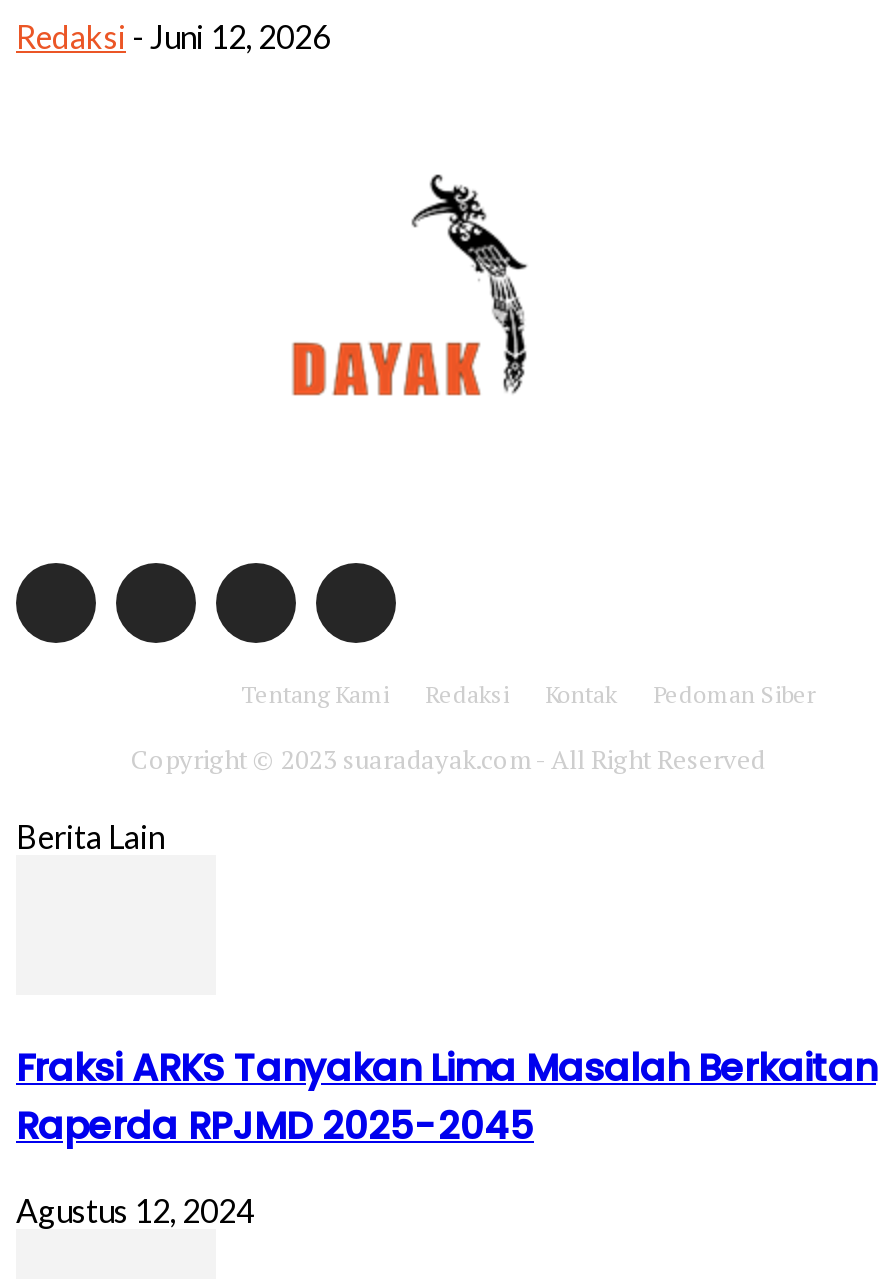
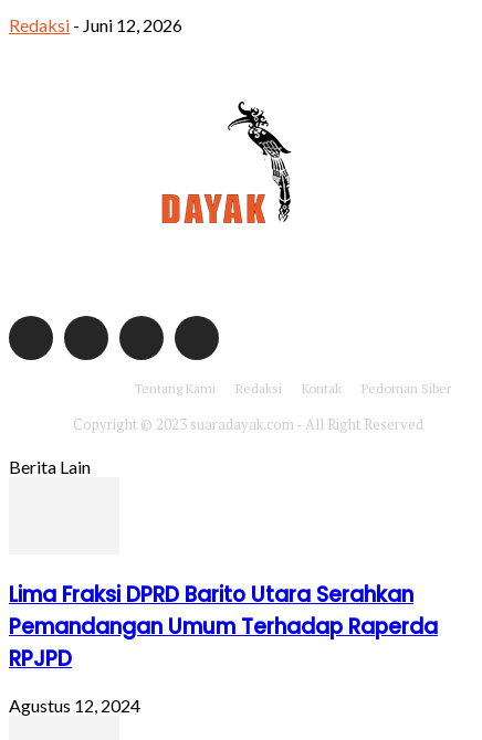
- Fraksi ARKS Tanyakan Lima Masalah Berkaitan
- Raperda RPJMD 2025-2045
+ Lima Fraksi DPRD Barito Utara Serahkan
+ Pemandangan Umum Terhadap Raperda
+ RPJPD
